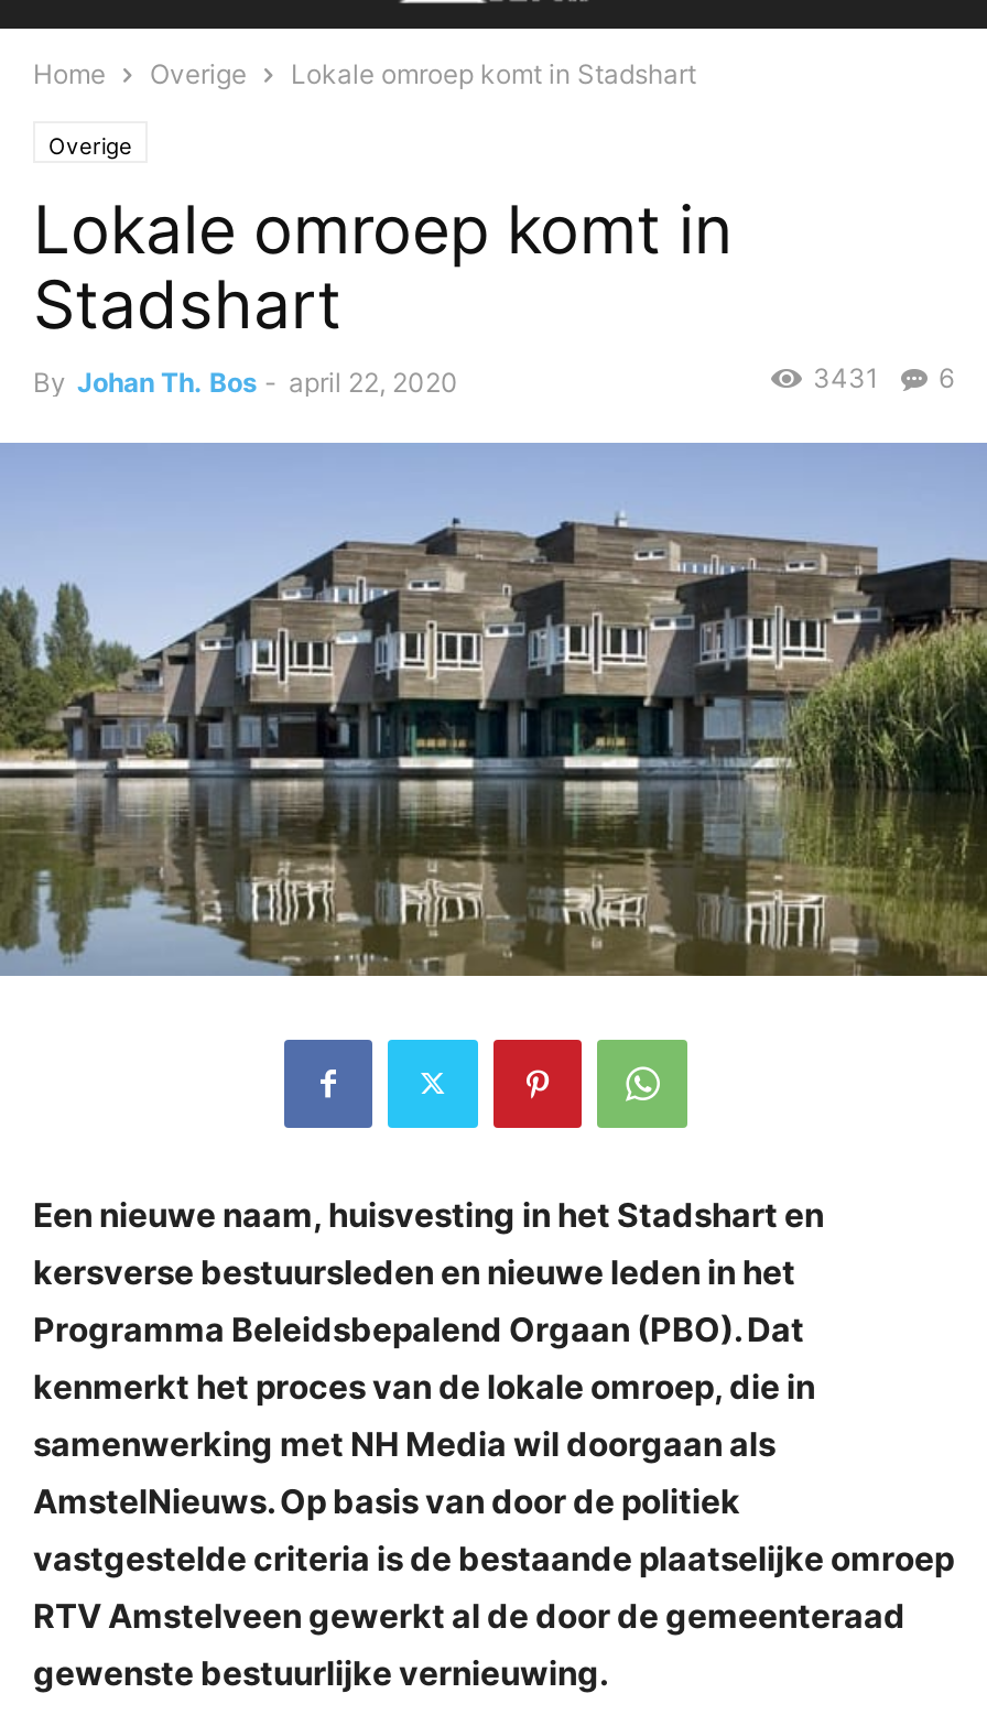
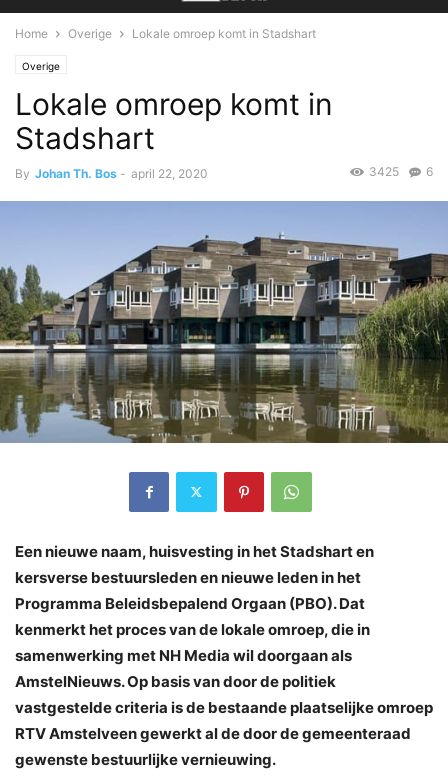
- 3431 6
+ 3425 6
